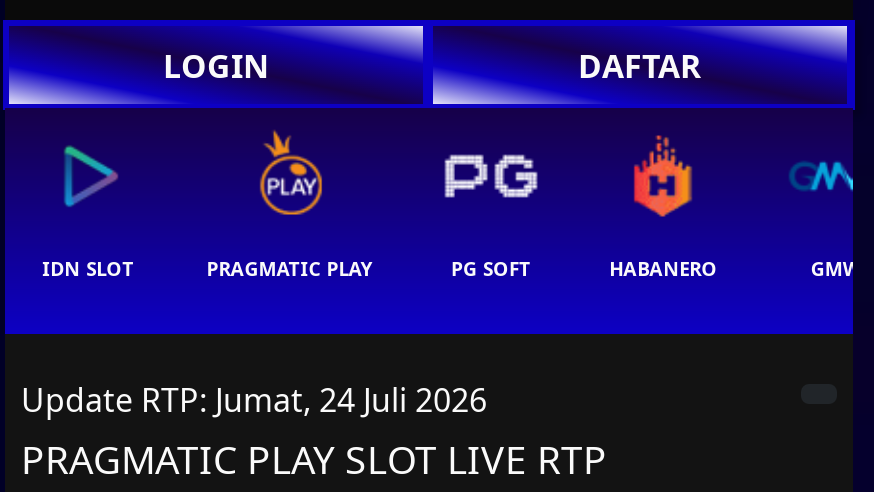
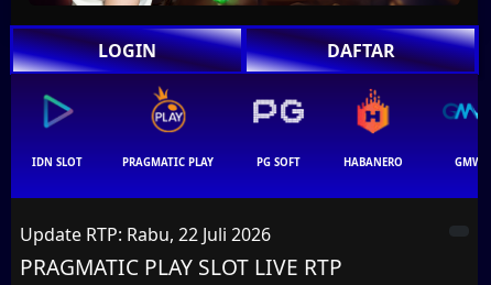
- Update RTP: Jumat, 24 Juli 2026
+ Update RTP: Rabu, 22 Juli 2026
